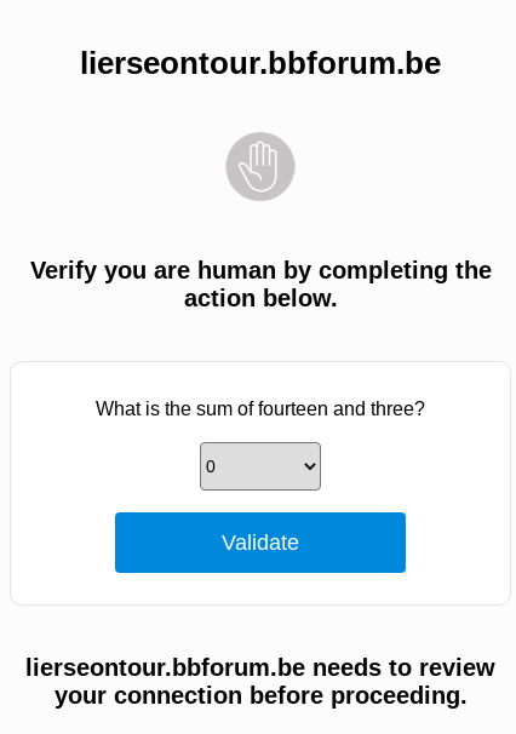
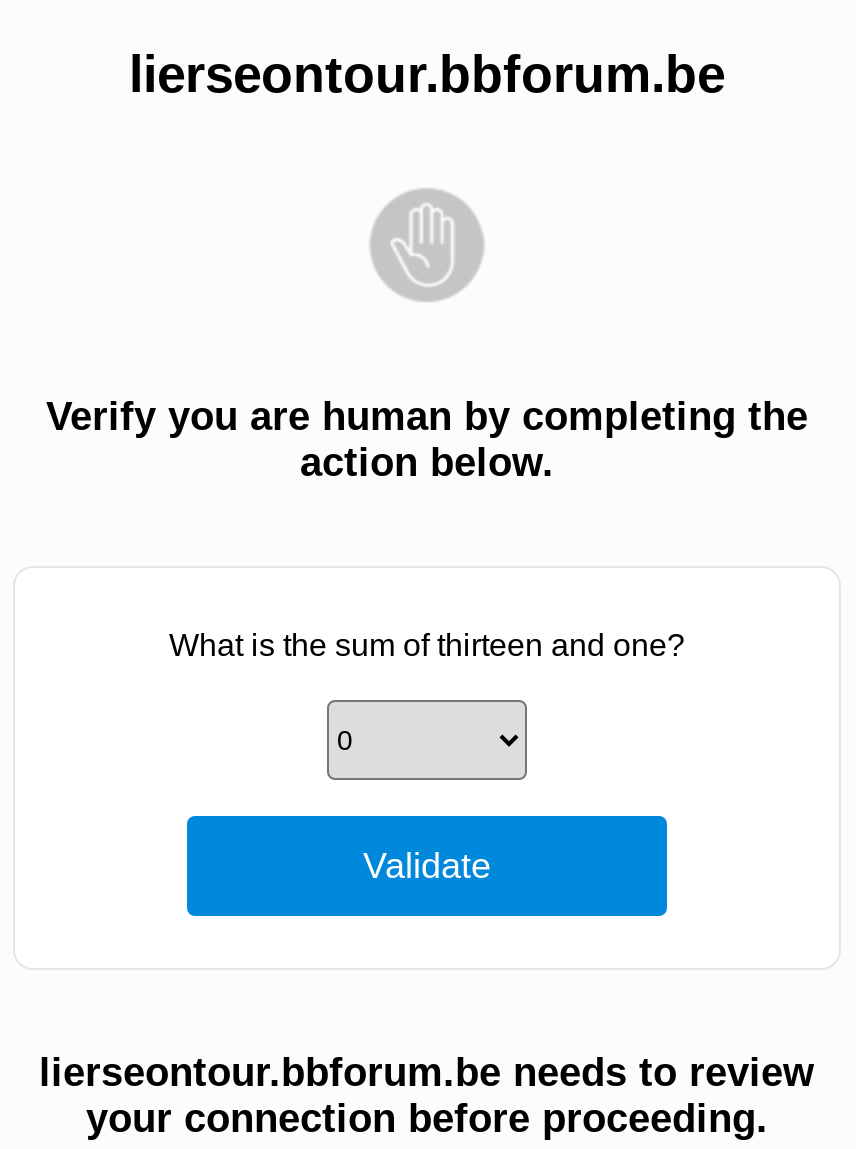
- What is the sum of fourteen and three?
+ What is the sum of thirteen and one?
